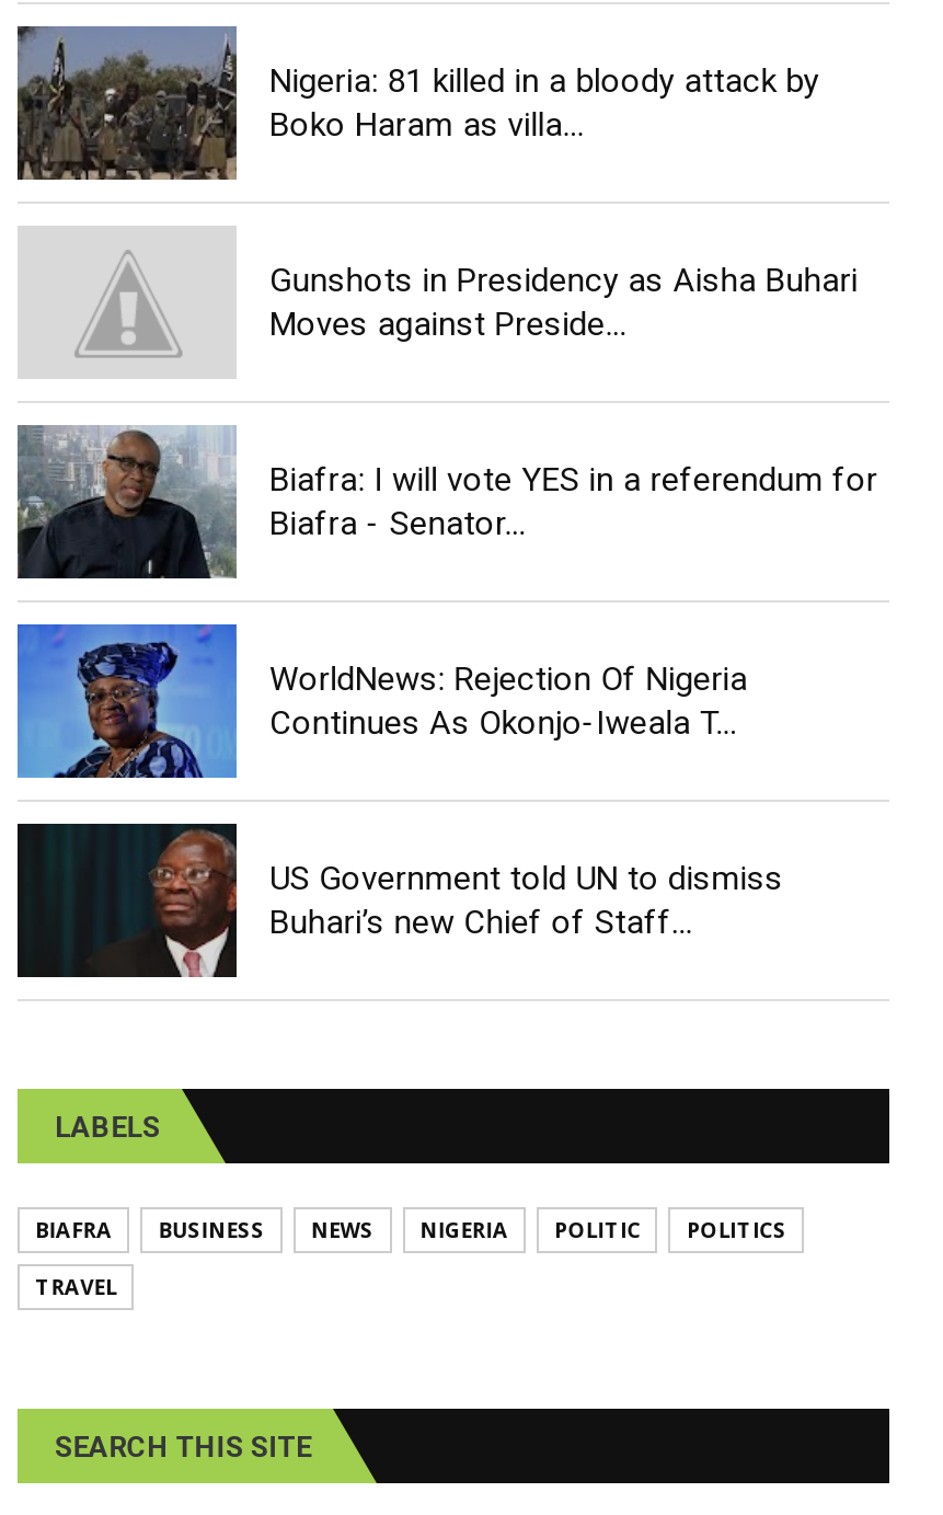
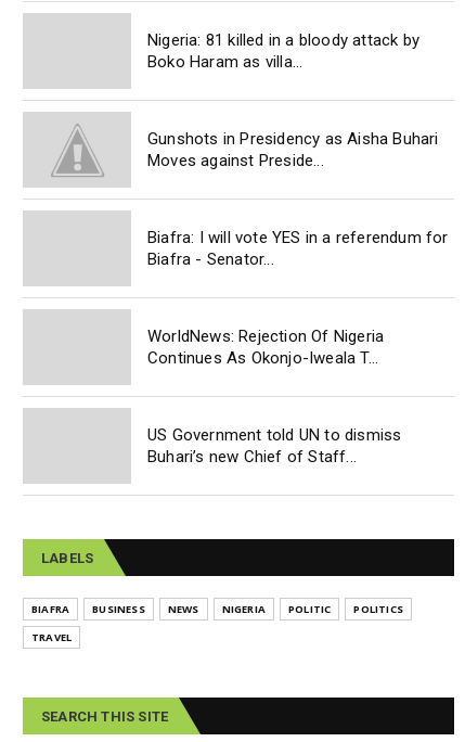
- [image]

- [image]

- [image]

- [image]
